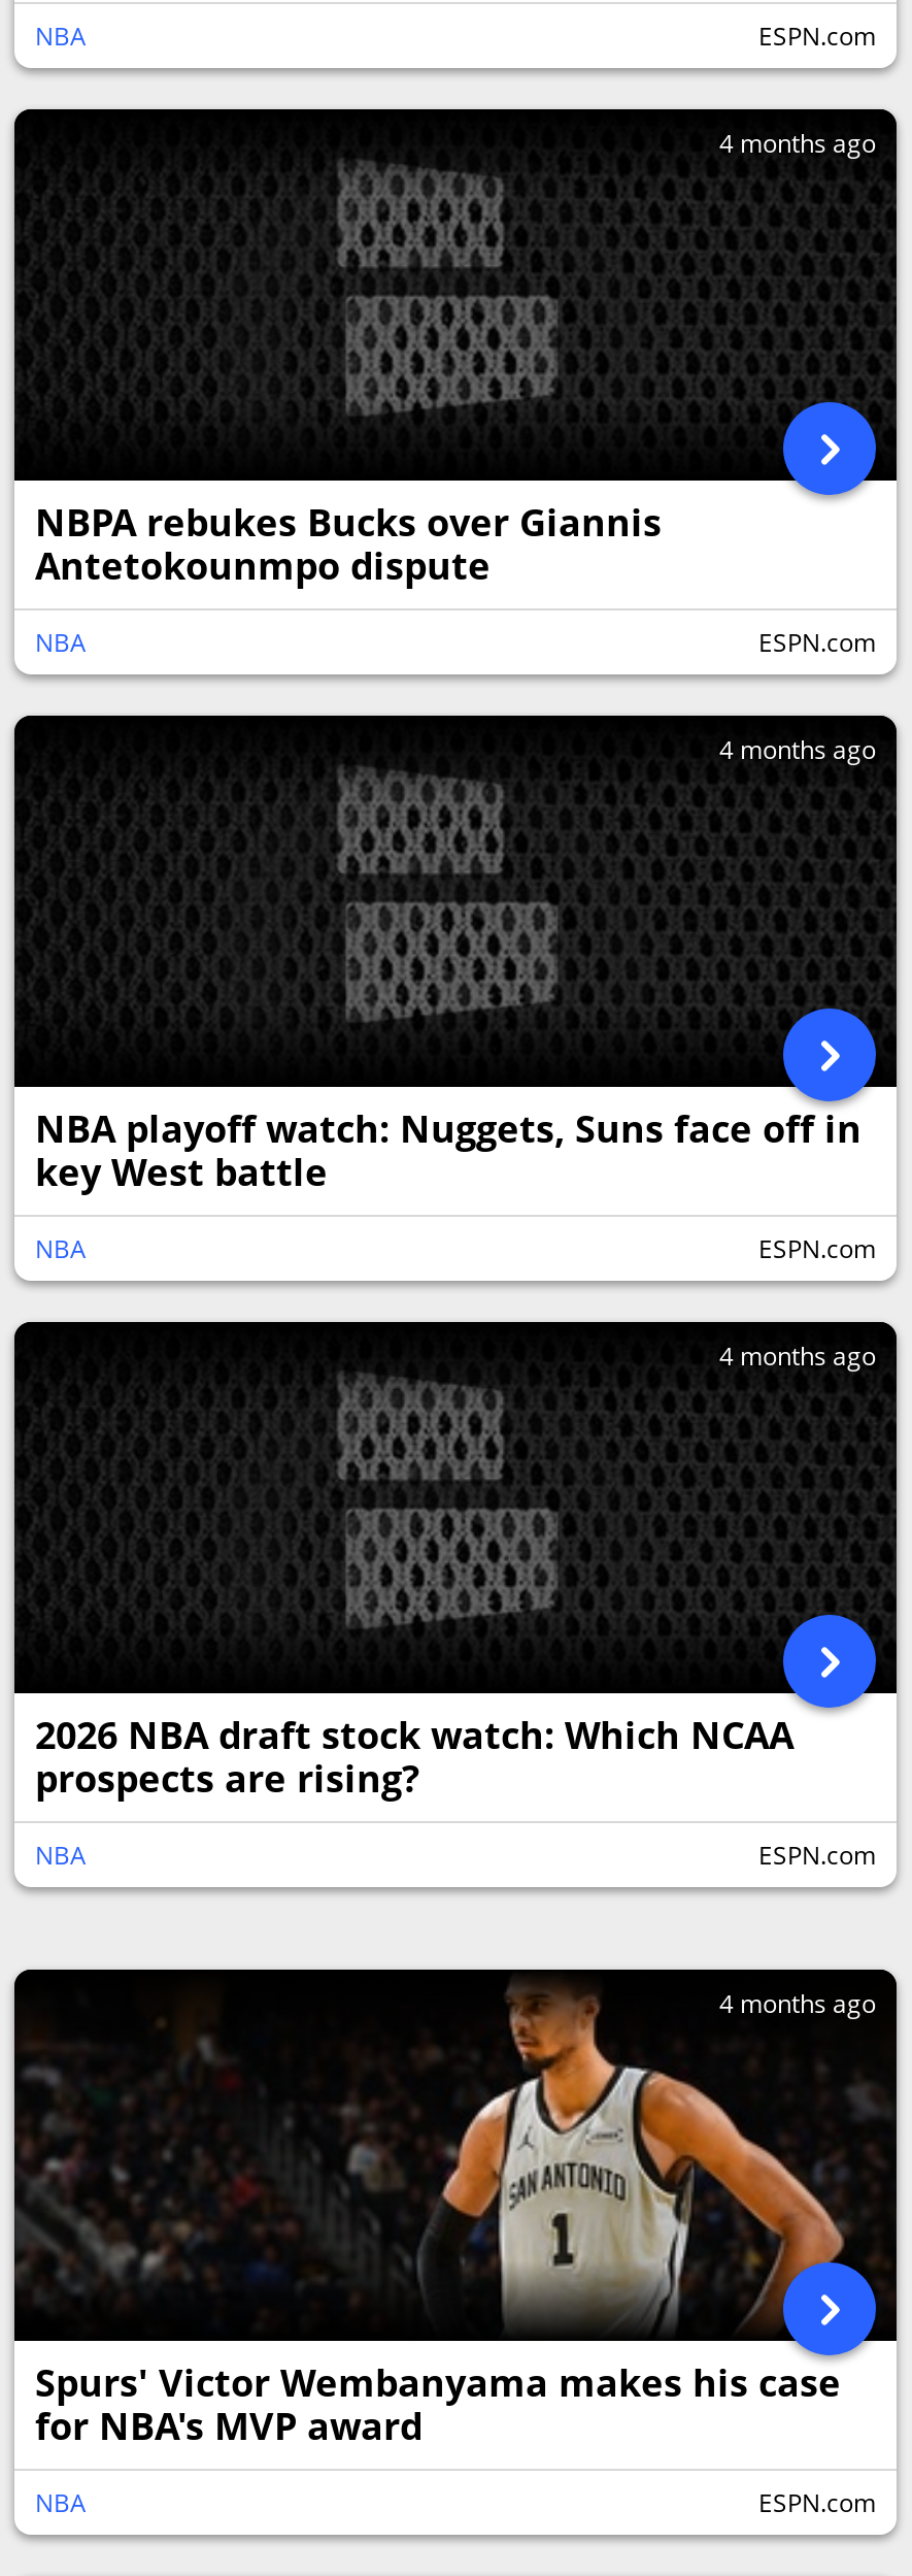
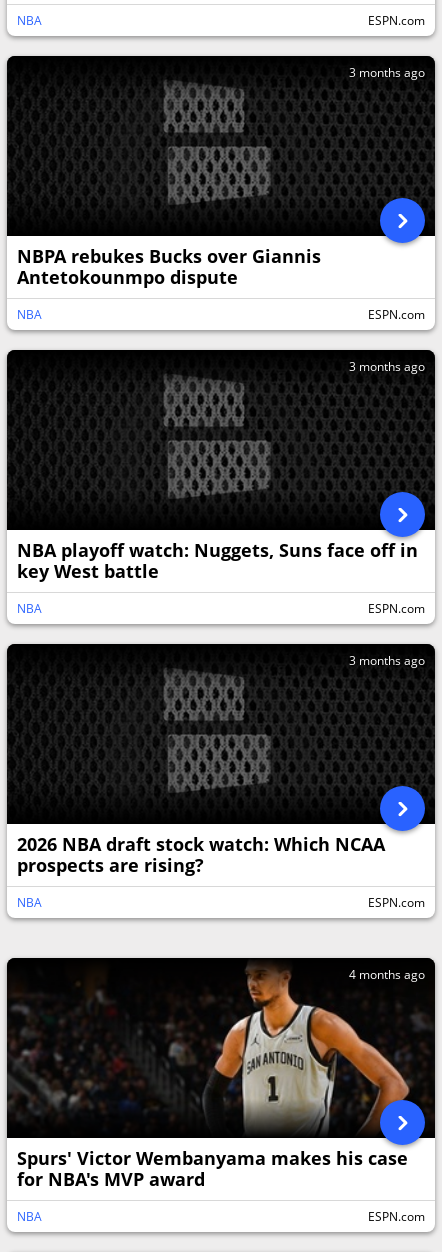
- 4 months ago
+ 3 months ago

- 4 months ago
+ 3 months ago

- 4 months ago
+ 3 months ago
